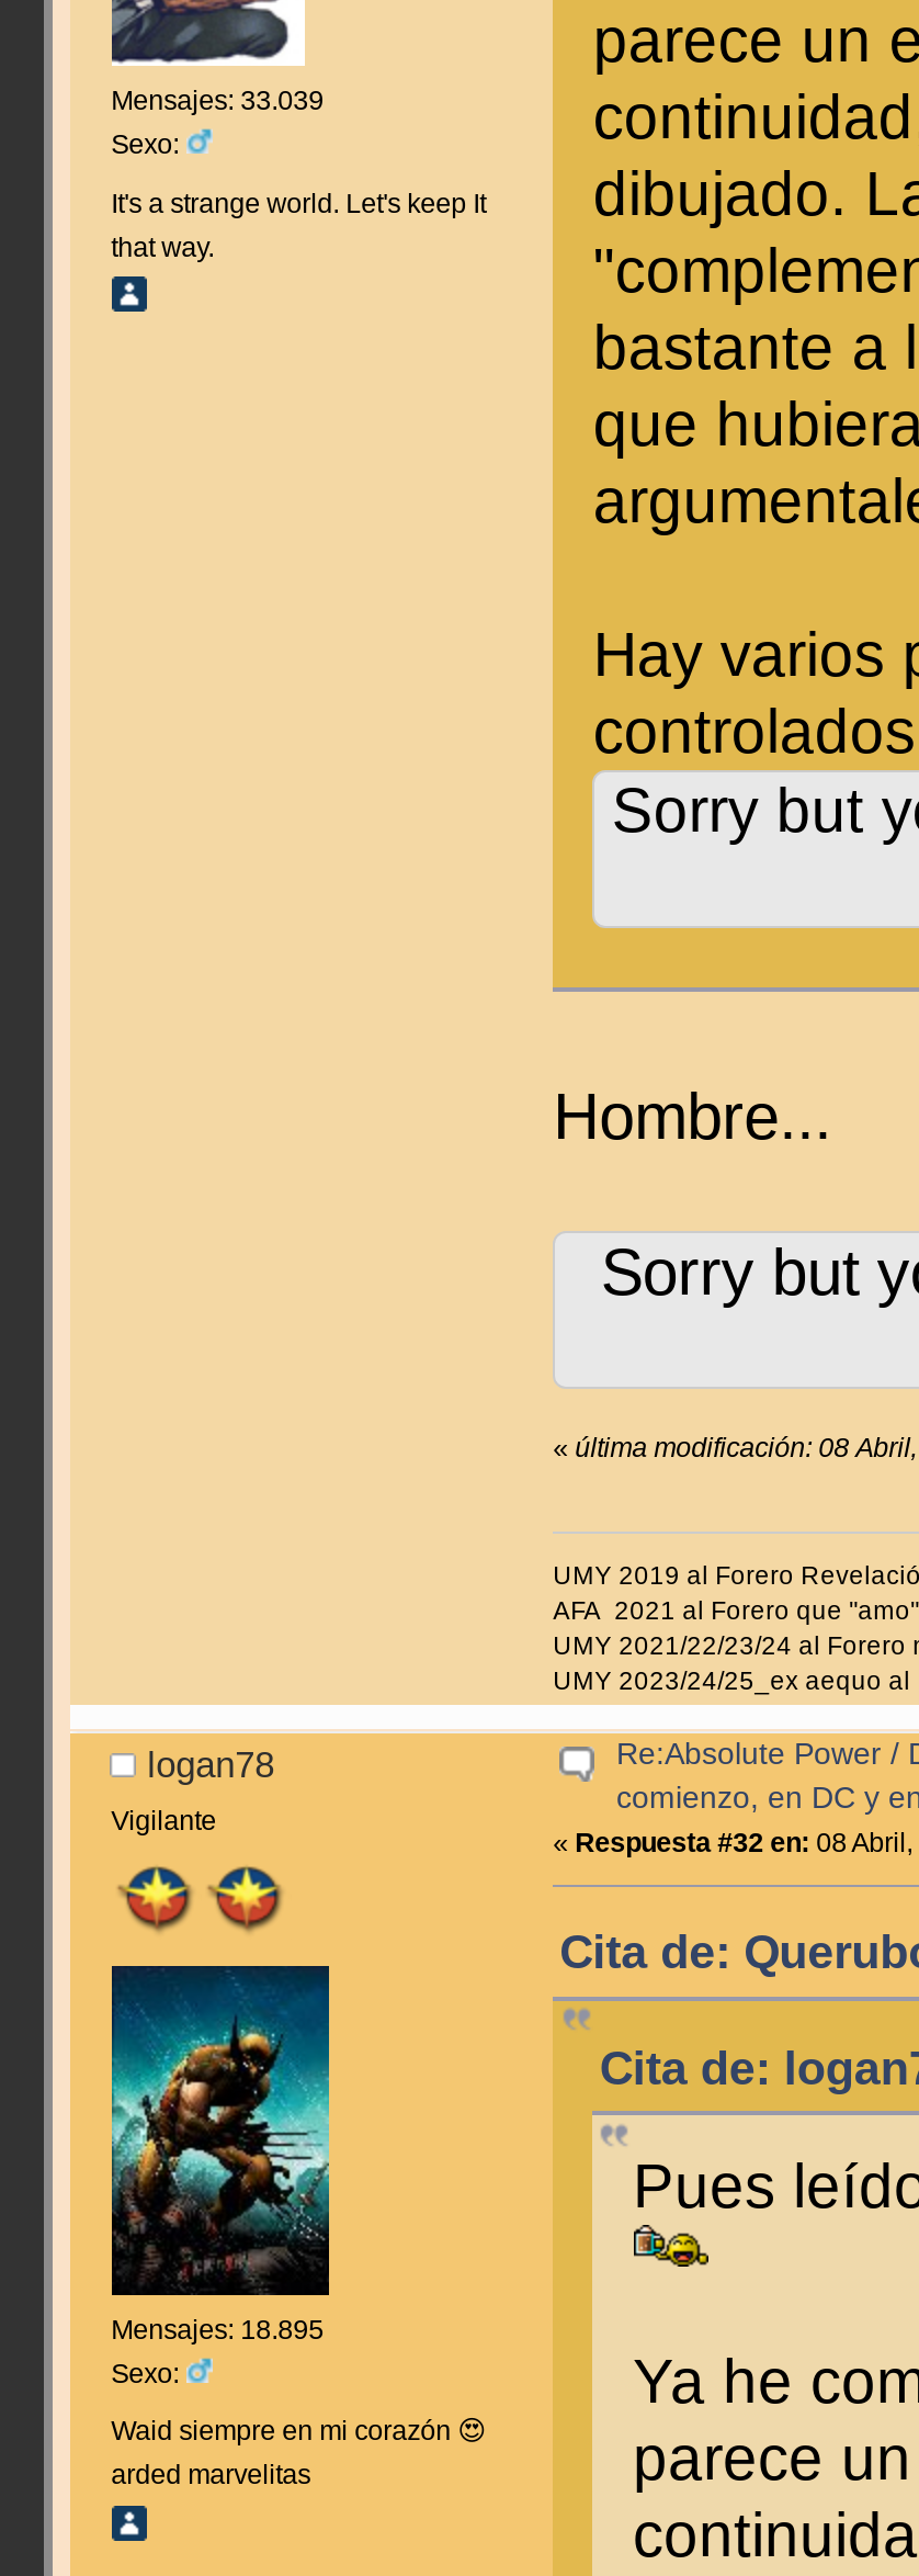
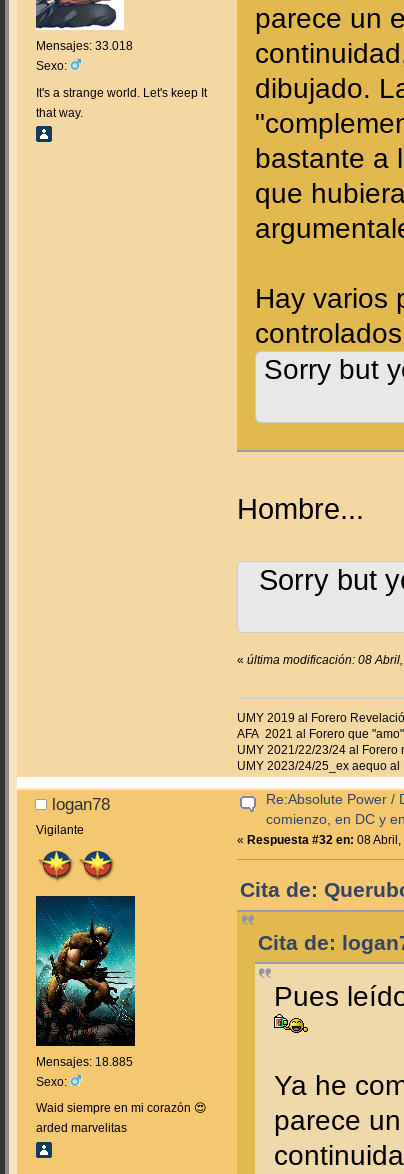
- Mensajes: 33.039
+ Mensajes: 33.018

- Mensajes: 18.895
+ Mensajes: 18.885
